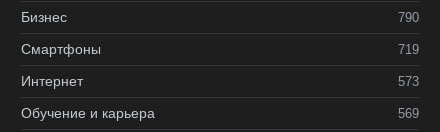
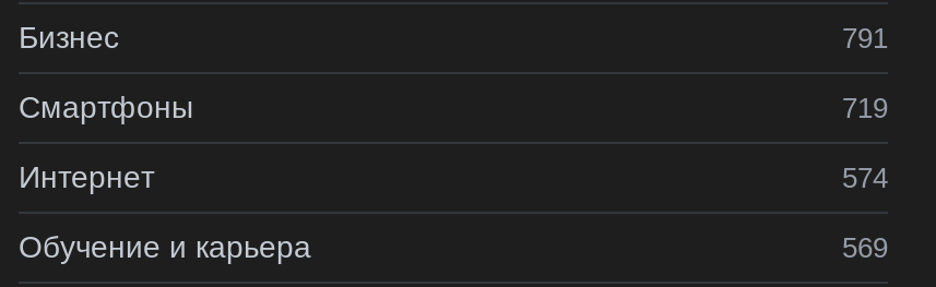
- 790
+ 791

- 573
+ 574
